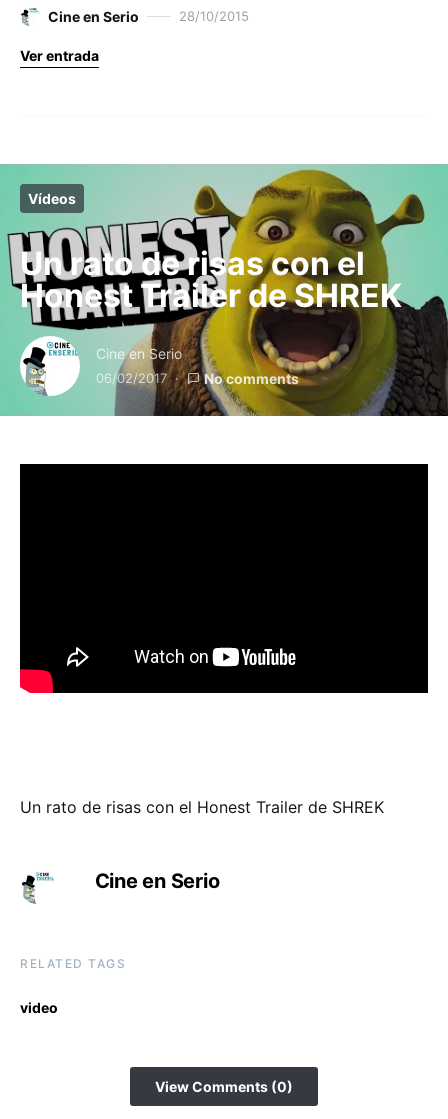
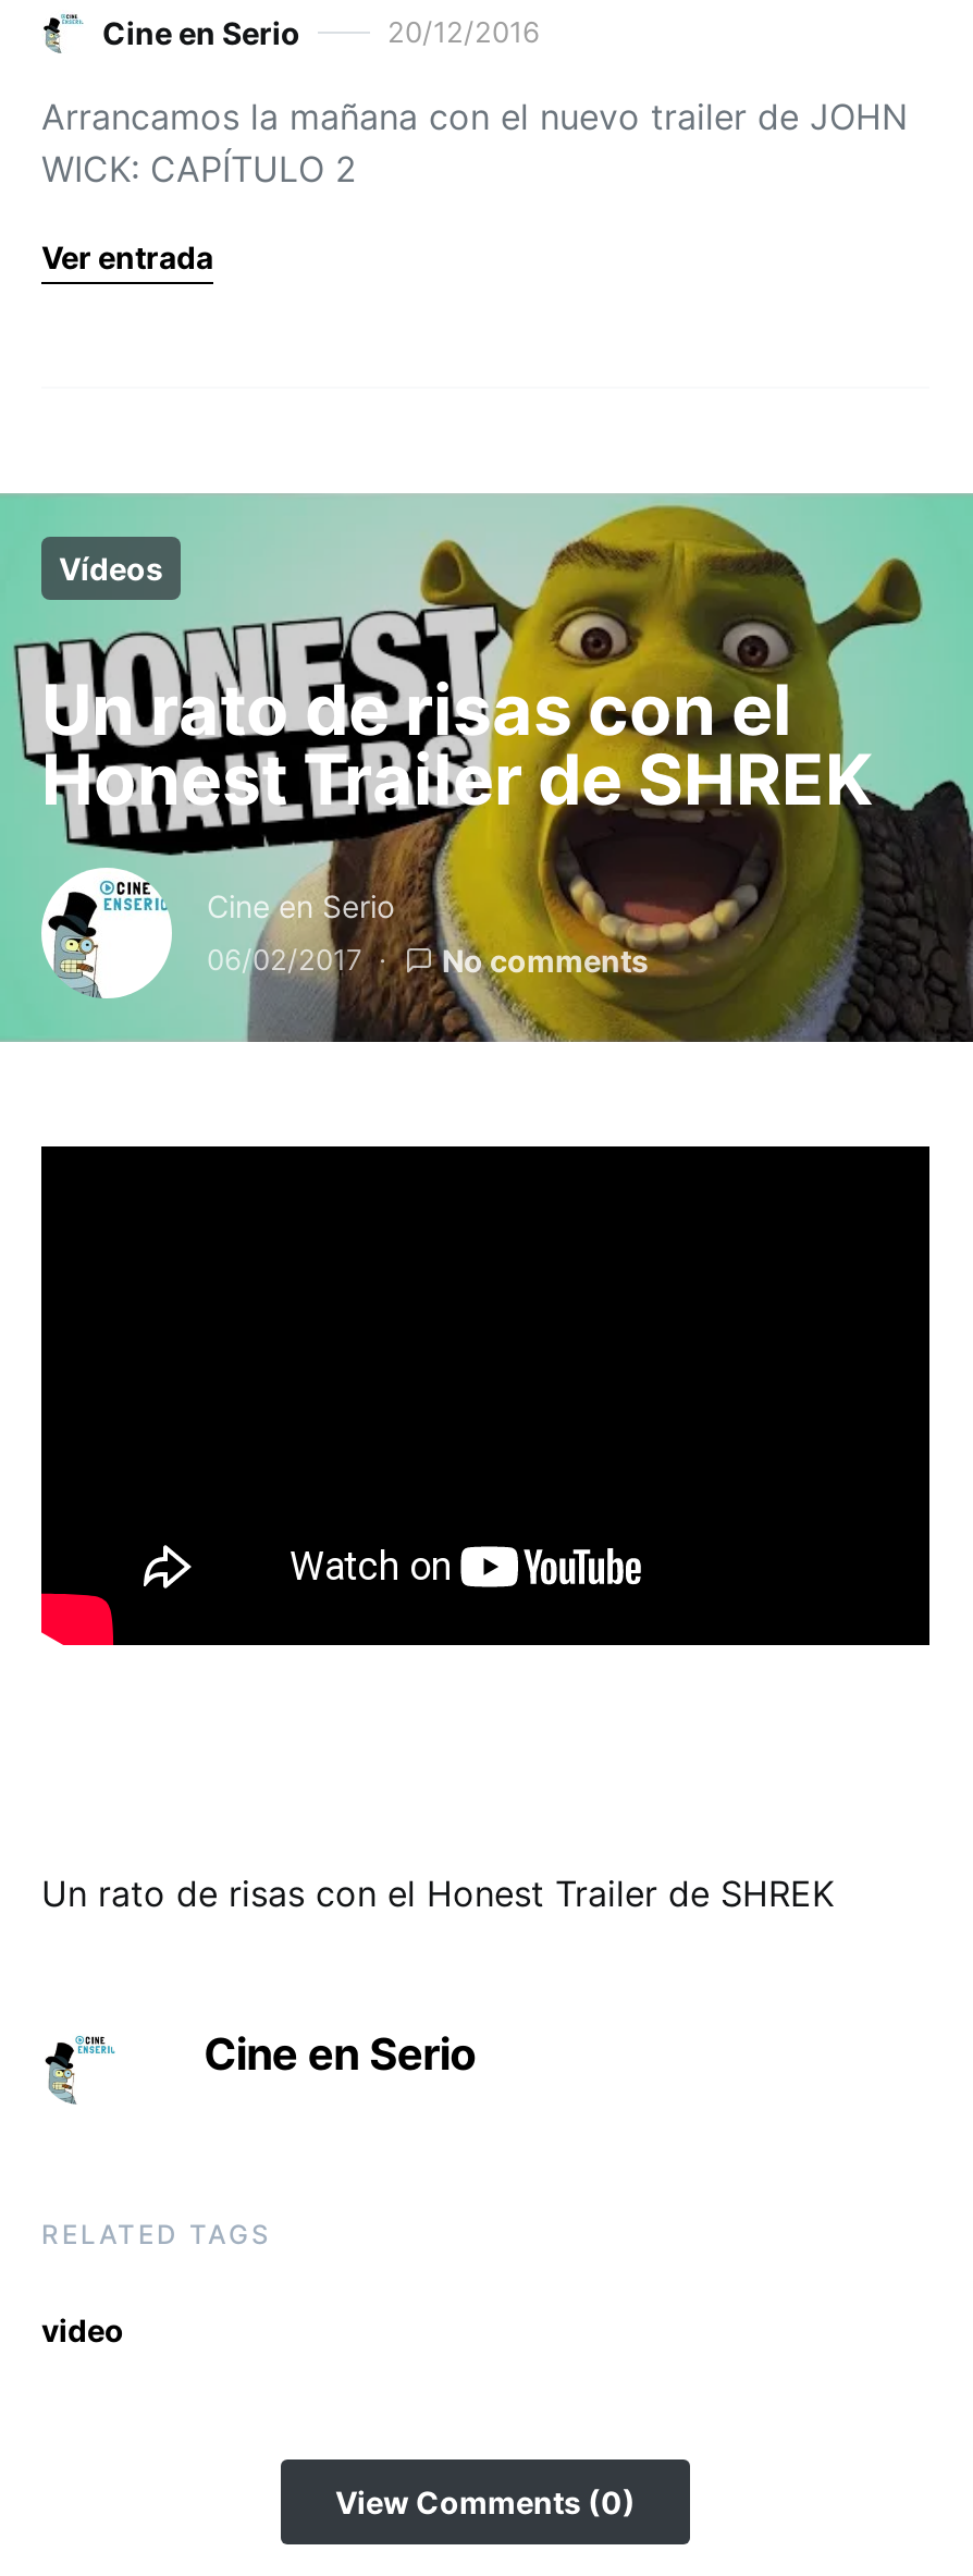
- 28/10/2015
+ 20/12/2016
+ Arrancamos la mañana con el nuevo trailer de JOHN
+ WICK: CAPÍTULO 2
